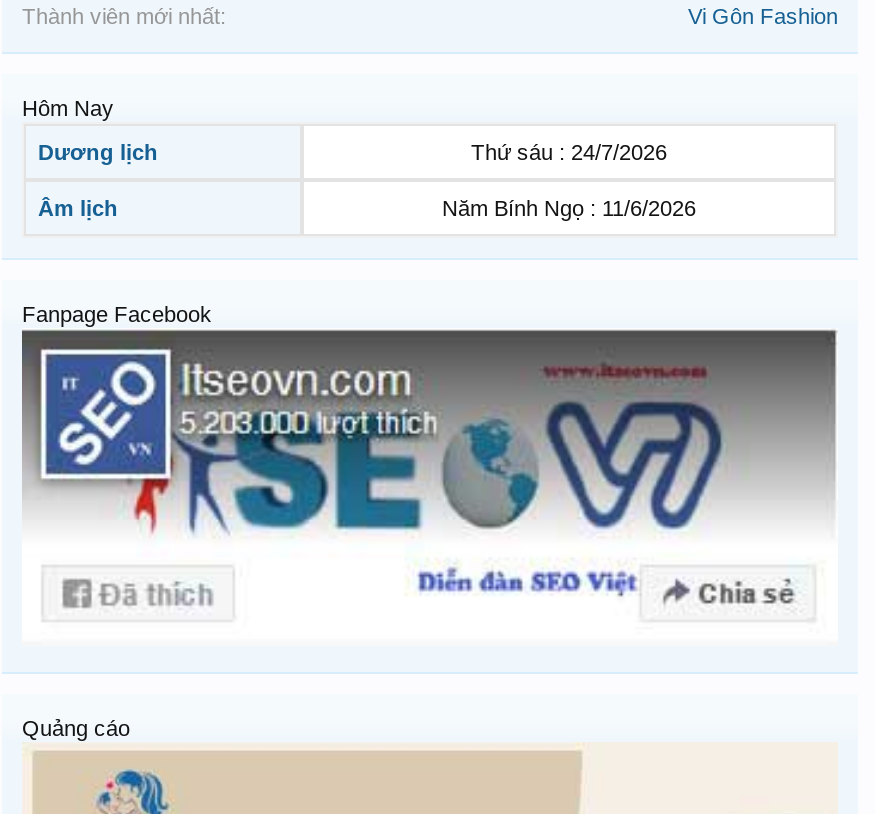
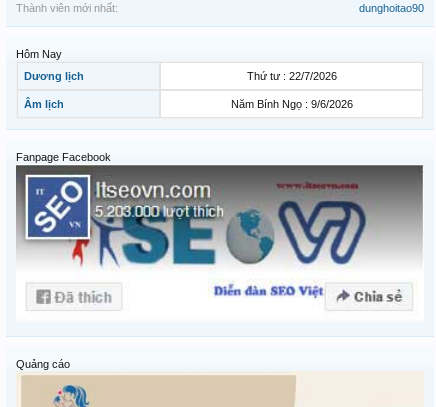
- Vi Gôn Fashion
+ dunghoitao90

- Thứ sáu : 24/7/2026
+ Thứ tư : 22/7/2026

- Năm Bính Ngọ : 11/6/2026
+ Năm Bính Ngọ : 9/6/2026
